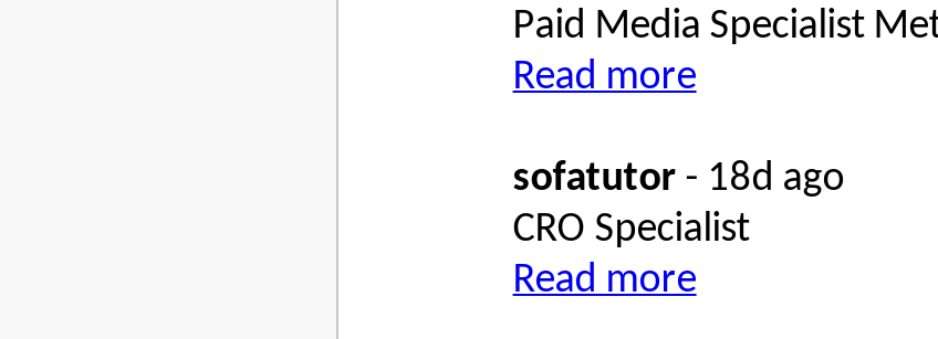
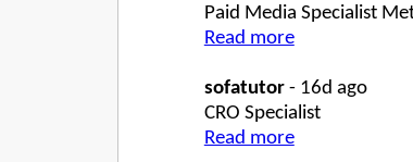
- sofatutor - 18d ago
+ sofatutor - 16d ago
